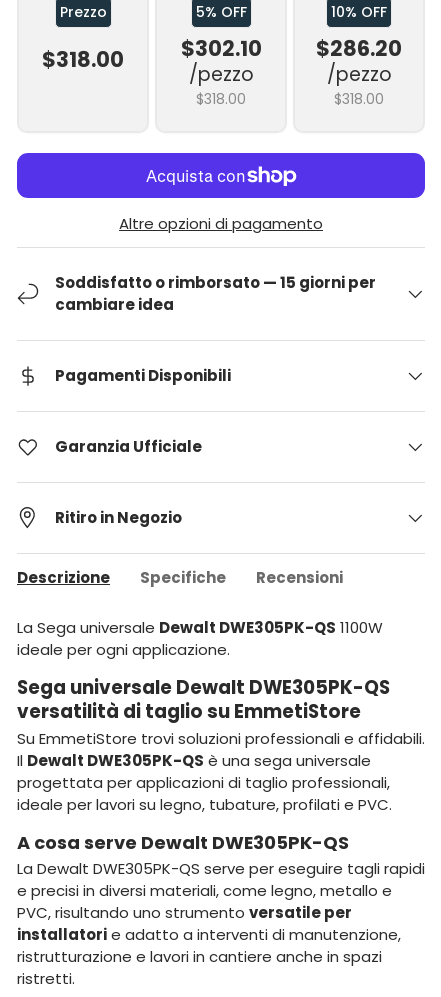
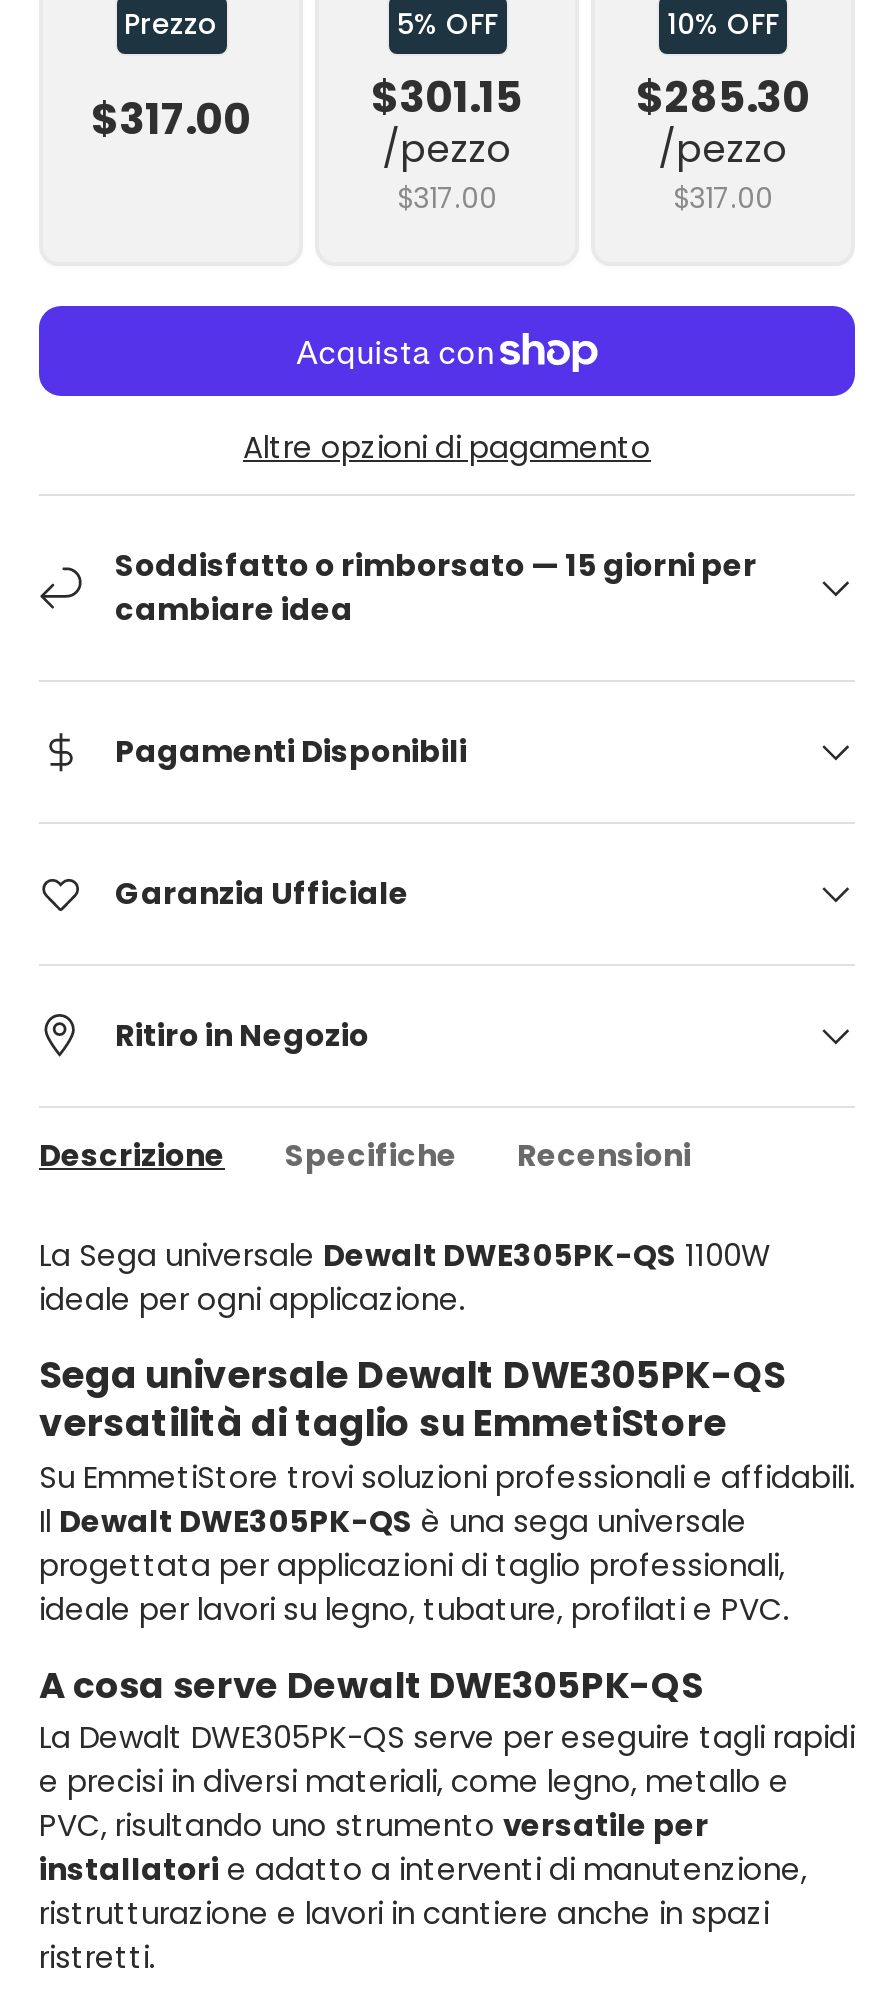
- $302.10
+ $301.15

- $286.20
+ $285.30

- $318.00
+ $317.00

- $318.00
+ $317.00

- $318.00
+ $317.00
